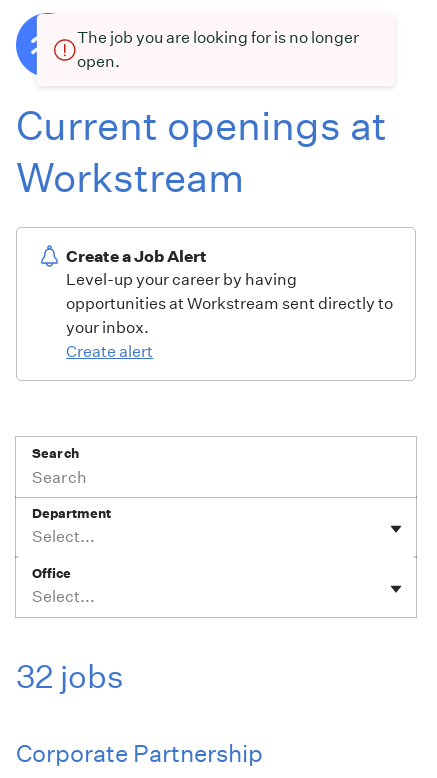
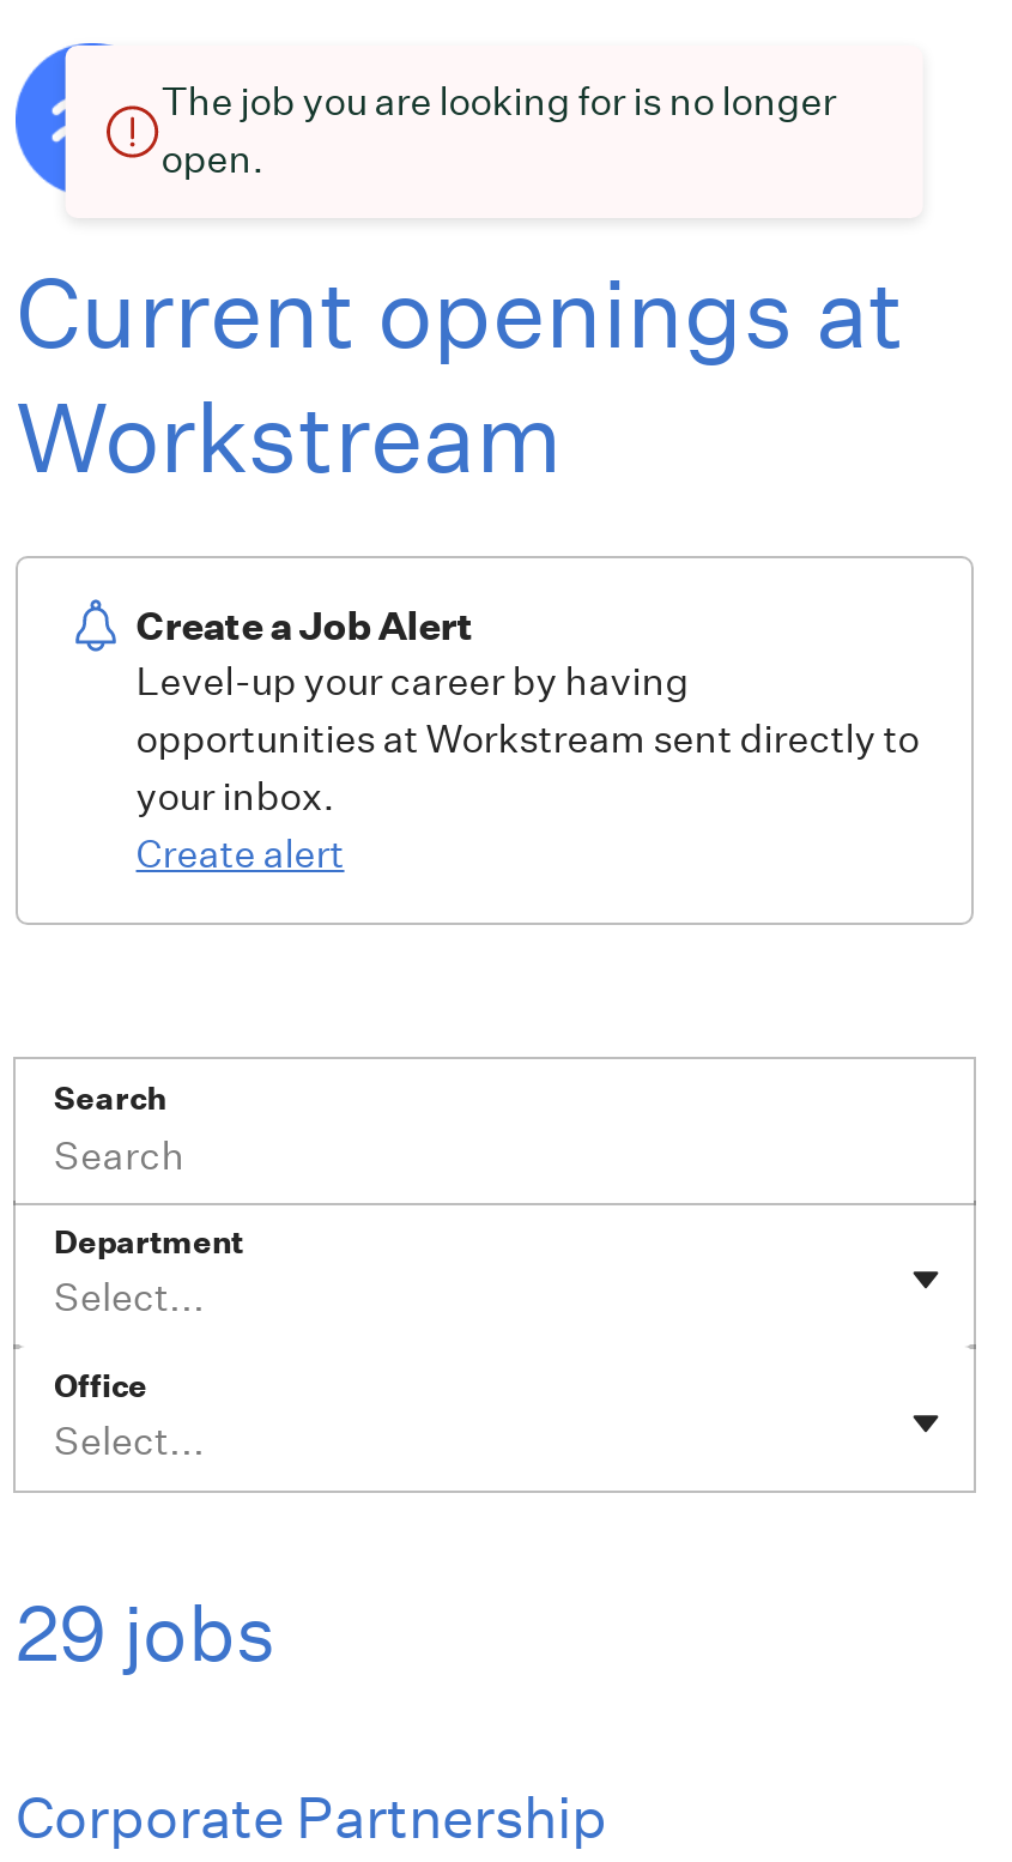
- 32 jobs
+ 29 jobs
